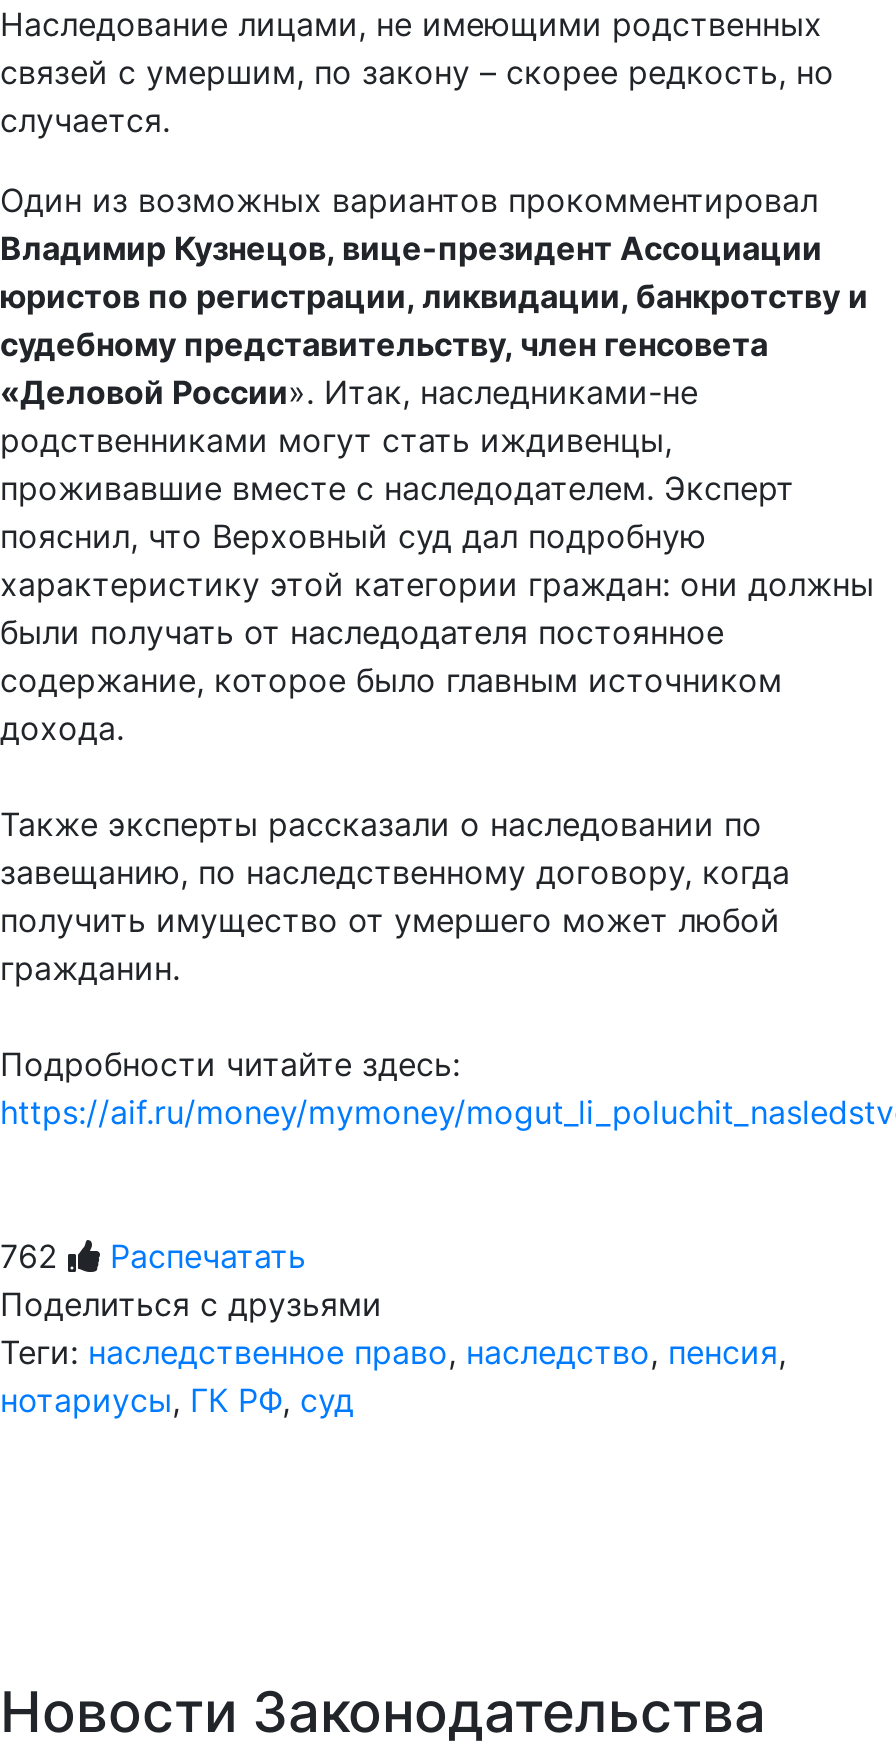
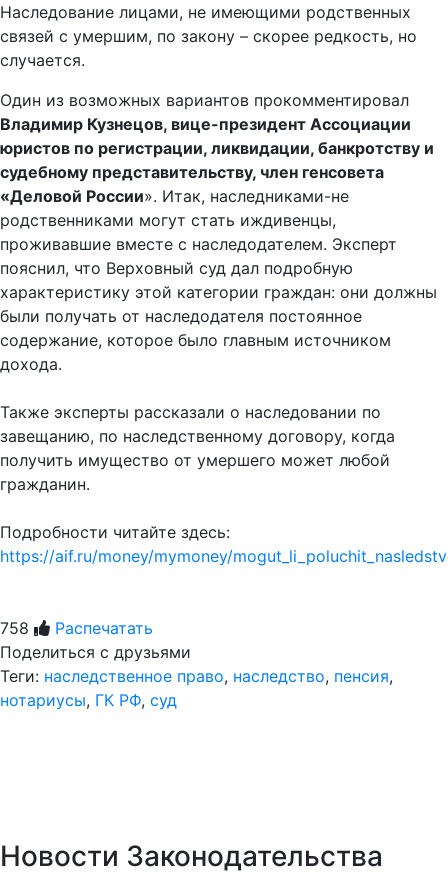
- 762 Распечатать
+ 758 Распечатать
